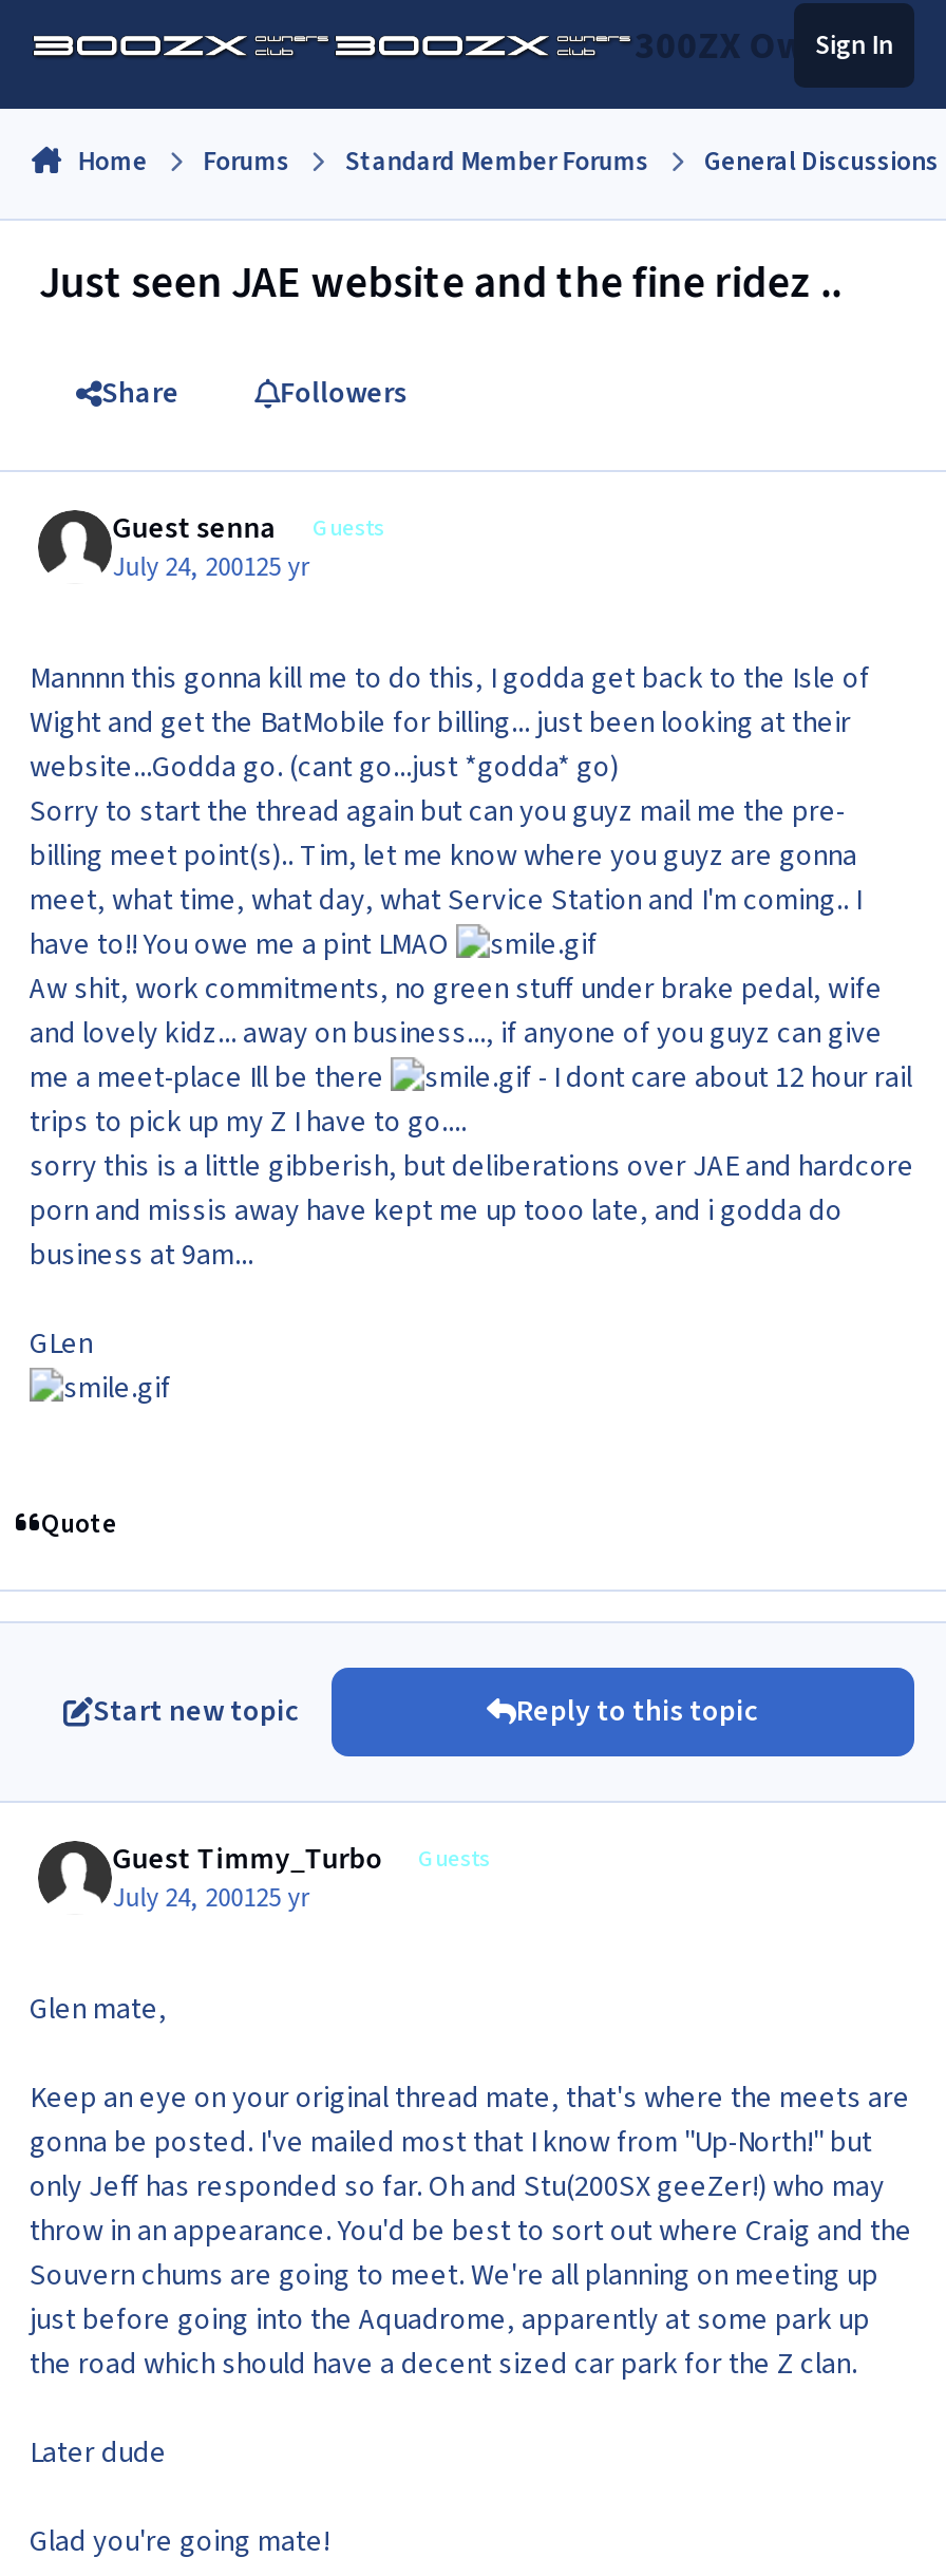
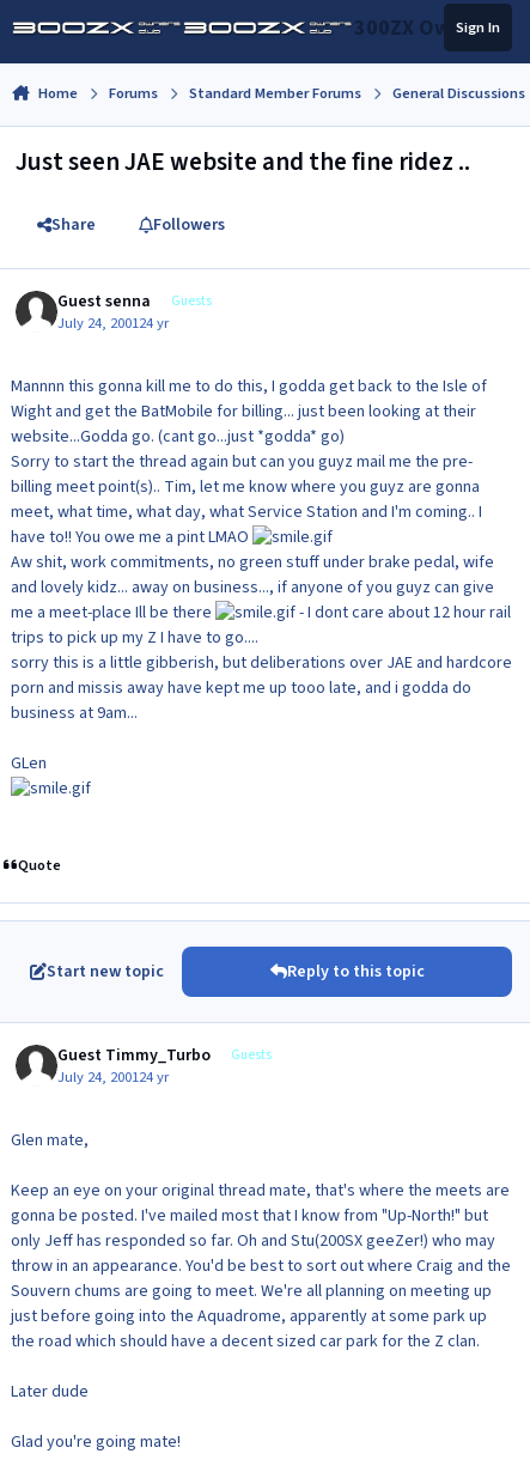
- July 24, 200125 yr
+ July 24, 200124 yr

- July 24, 200125 yr
+ July 24, 200124 yr
